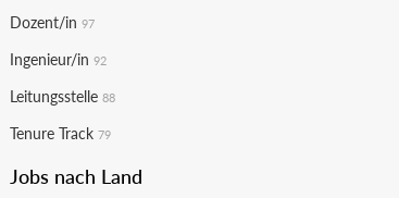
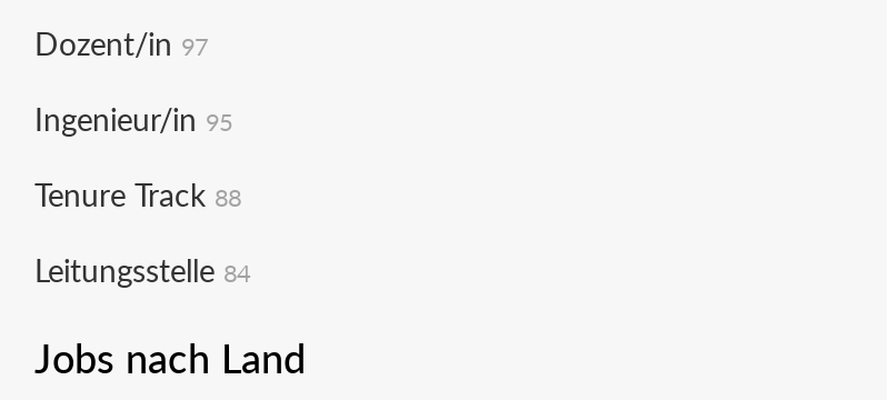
- Ingenieur/in 92
+ Ingenieur/in 95

- Leitungsstelle 88
+ Tenure Track 88

- Tenure Track 79
+ Leitungsstelle 84
